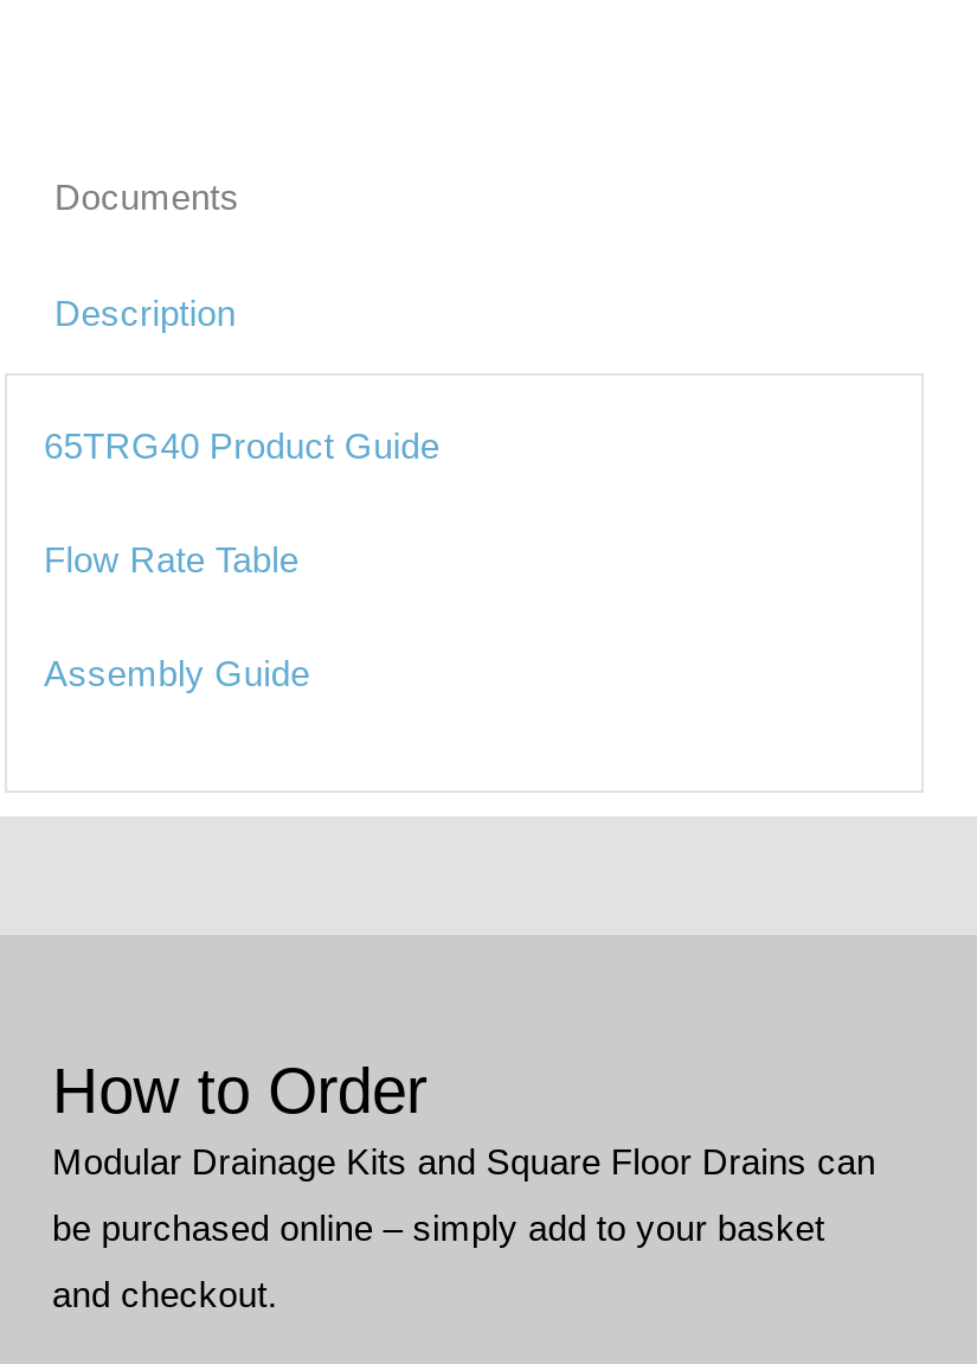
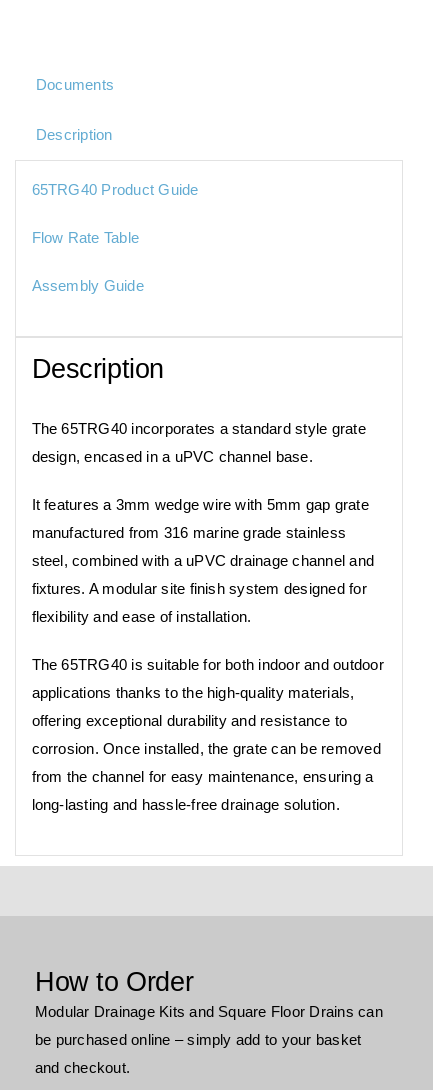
+ Description
+ The 65TRG40 incorporates a standard style grate
+ design, encased in a uPVC channel base.
+ It features a 3mm wedge wire with 5mm gap grate
+ manufactured from 316 marine grade stainless
+ steel, combined with a uPVC drainage channel and
+ fixtures. A modular site finish system designed for
+ flexibility and ease of installation.
+ The 65TRG40 is suitable for both indoor and outdoor
+ applications thanks to the high-quality materials,
+ offering exceptional durability and resistance to
+ corrosion. Once installed, the grate can be removed
+ from the channel for easy maintenance, ensuring a
+ long-lasting and hassle-free drainage solution.
